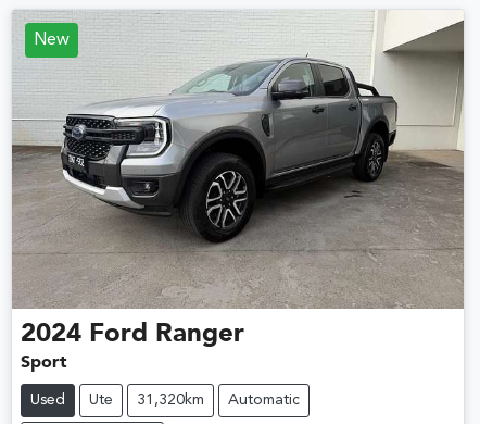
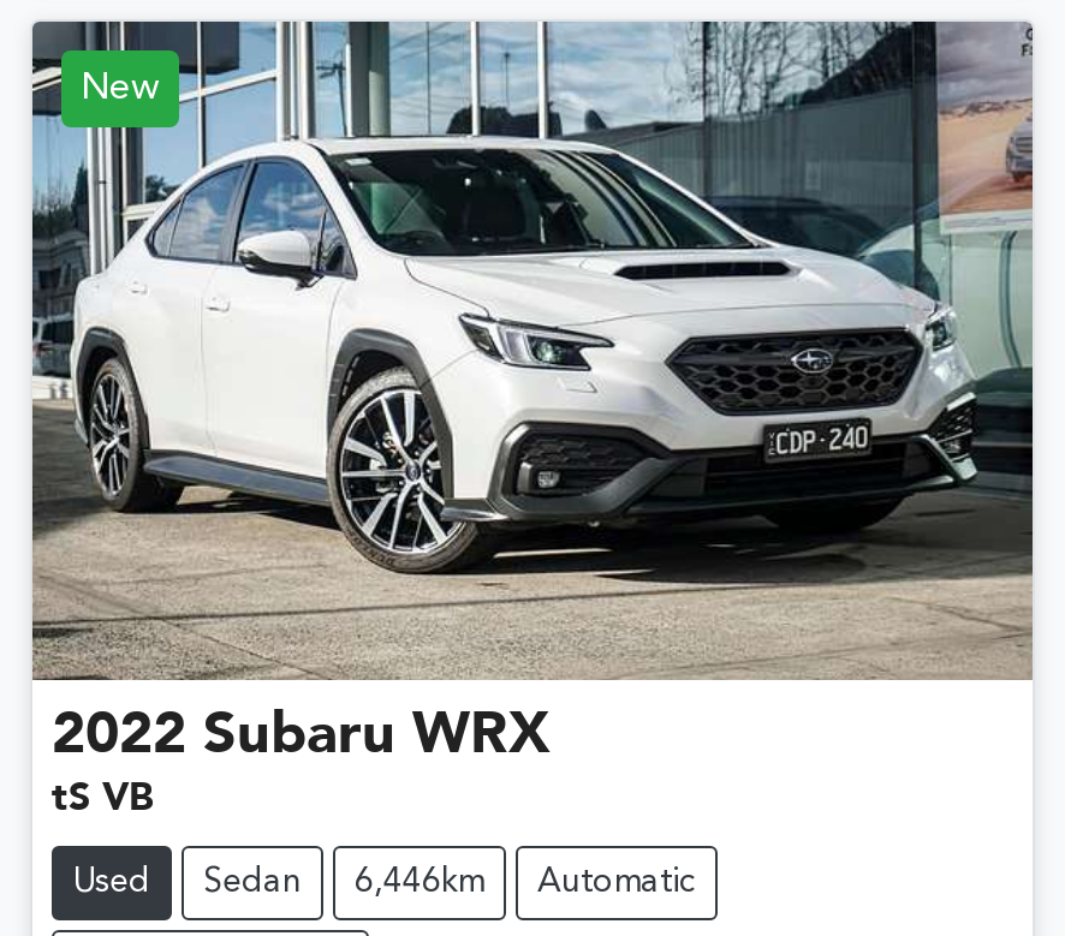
- [image]
- 2024 Ford Ranger
- Sport
+ [image]
+ 2022 Subaru WRX
+ tS VB

- Ute
- 31,320km
+ Sedan
+ 6,446km
